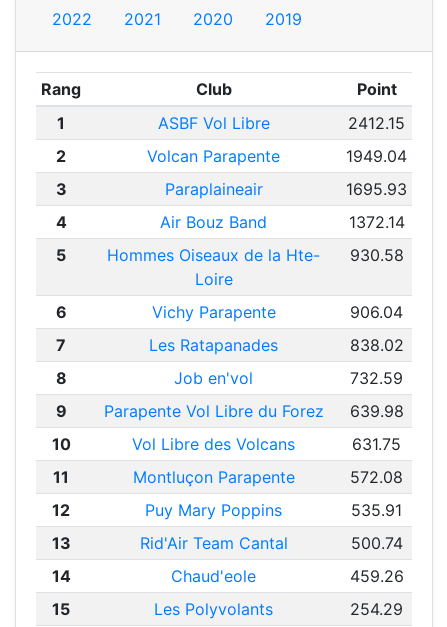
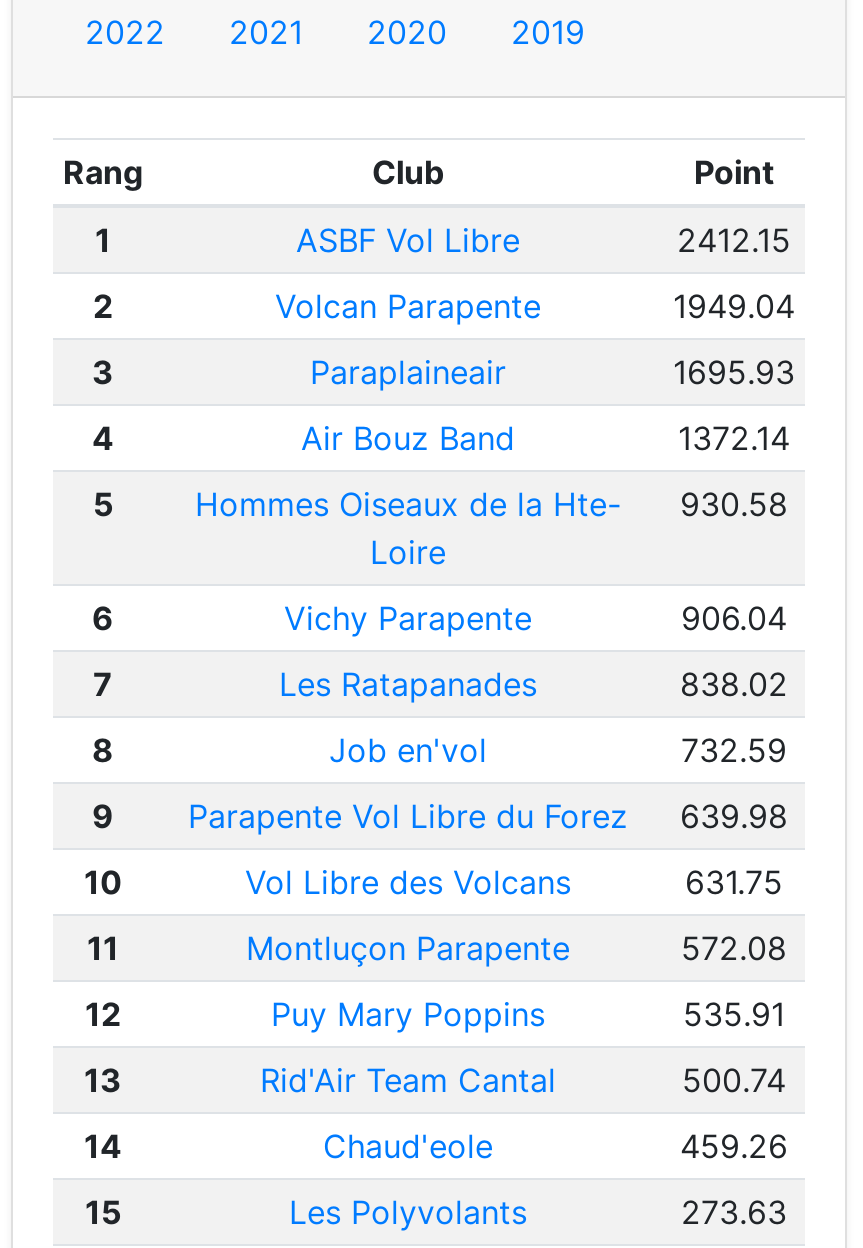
- 254.29
+ 273.63
